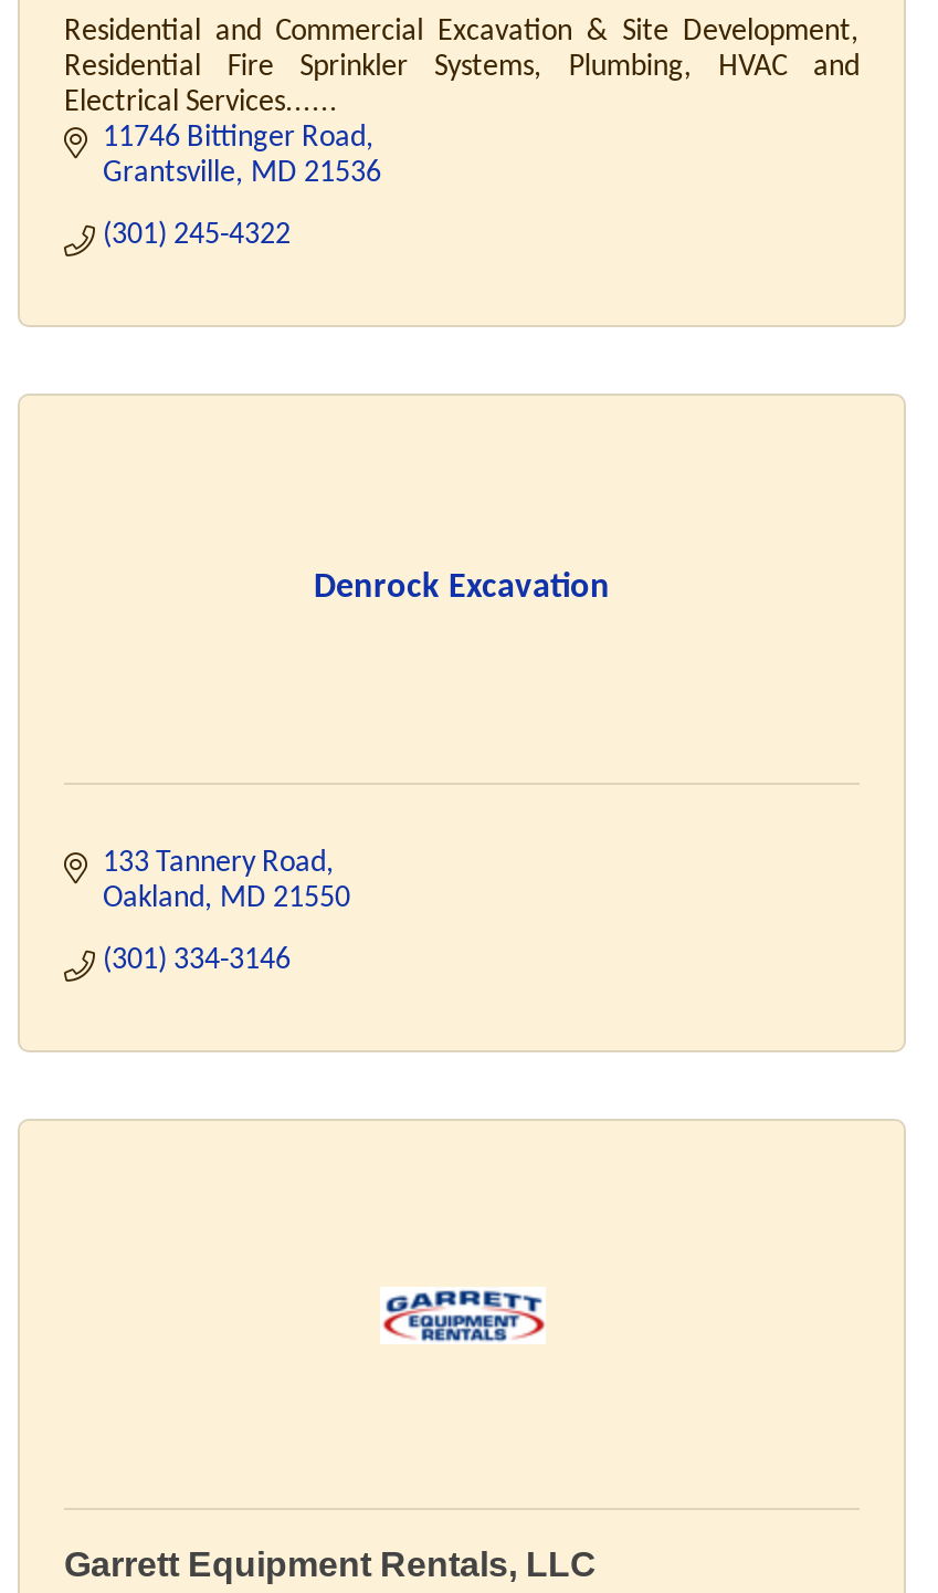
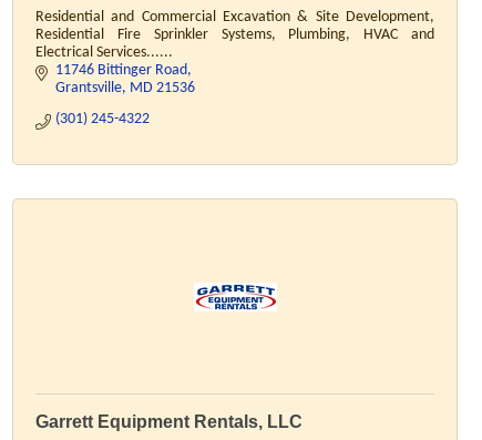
- Denrock Excavation

- 133 Tannery Road
- Oakland MD 21550
- (301) 334-3146
